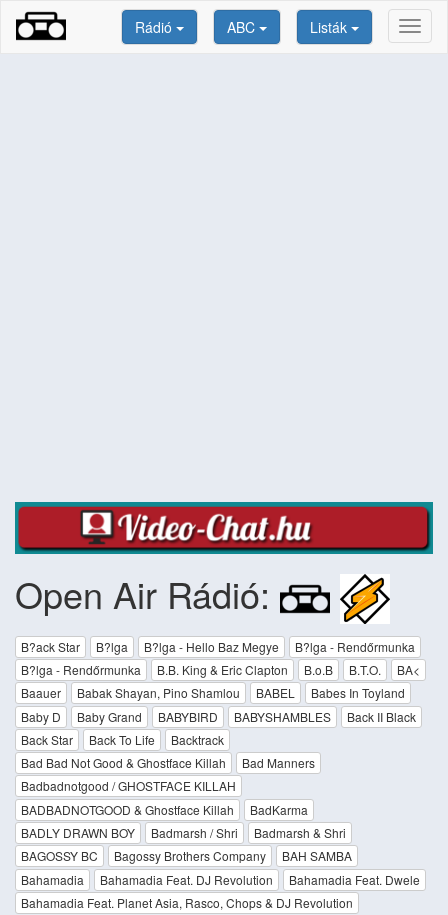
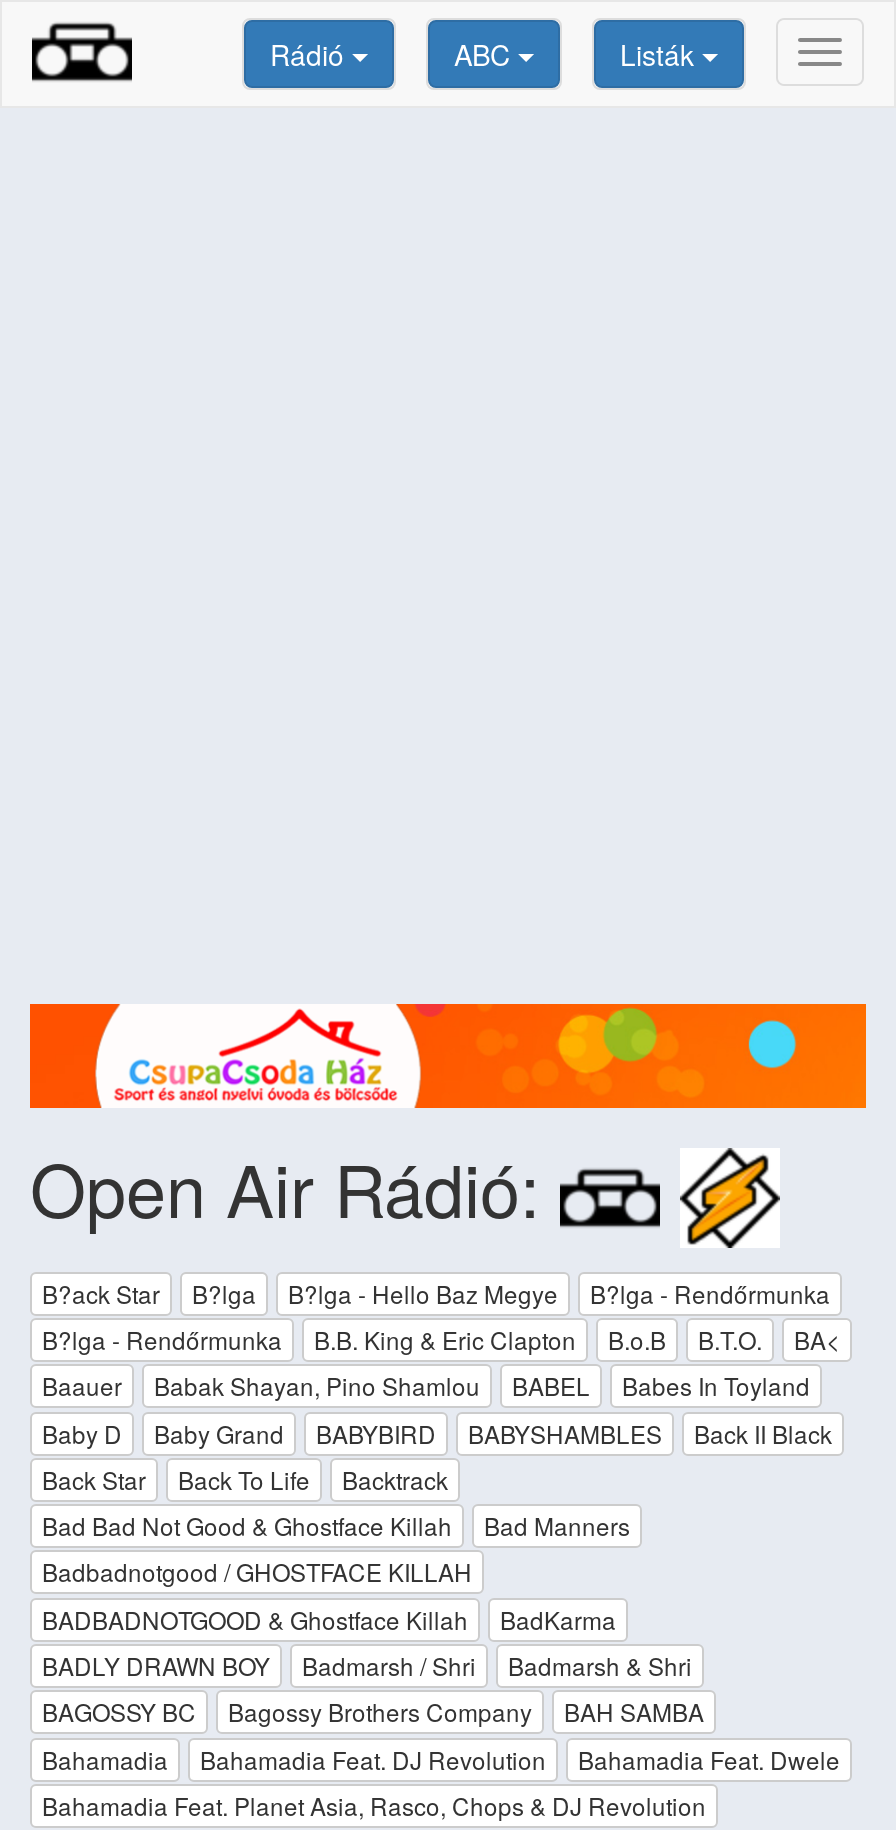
- [image]
+ [image]
